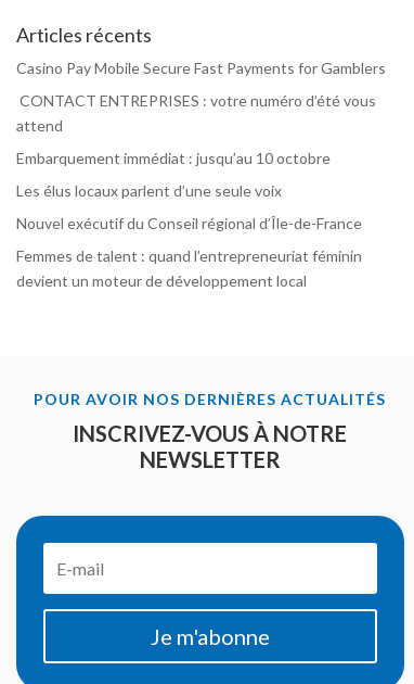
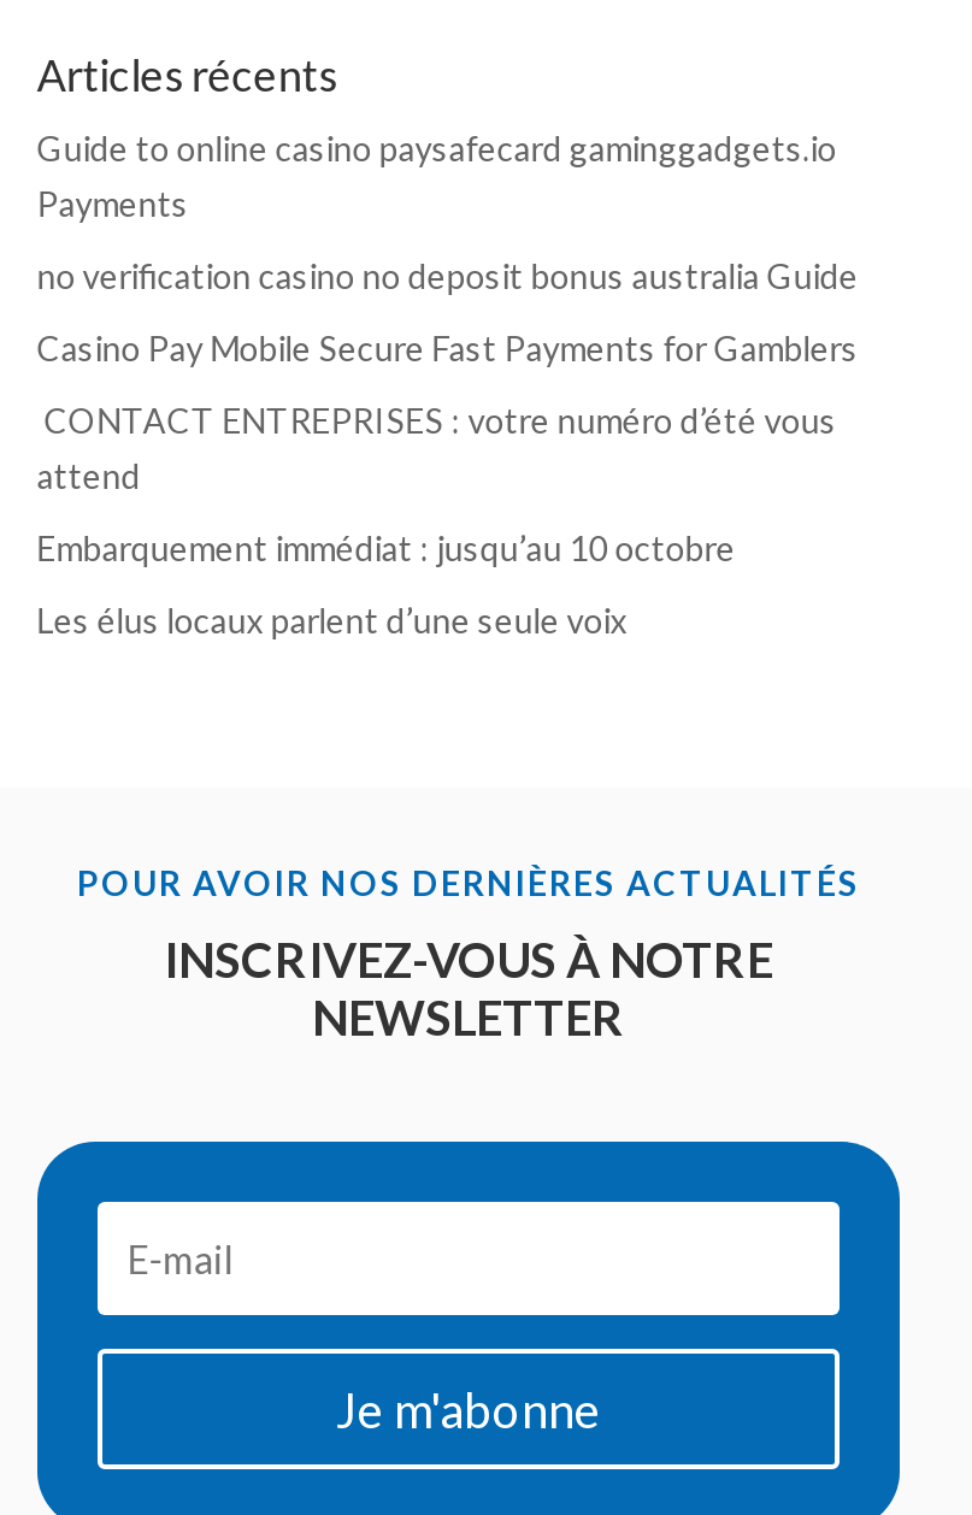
+ Guide to online casino paysafecard gaminggadgets.io
+ Payments
+ no verification casino no deposit bonus australia Guide

moved down: Casino Pay Mobile Secure Fast Payments for Gamblers | CONTACT ENTREPRISES : votre numéro d’été vous | attend | Embarquement immédiat : jusqu’au 10 octobre | Les élus locaux parlent d’une seule voix

- Nouvel exécutif du Conseil régional d’Île-de-France
- Femmes de talent : quand l’entrepreneuriat féminin
- devient un moteur de développement local
